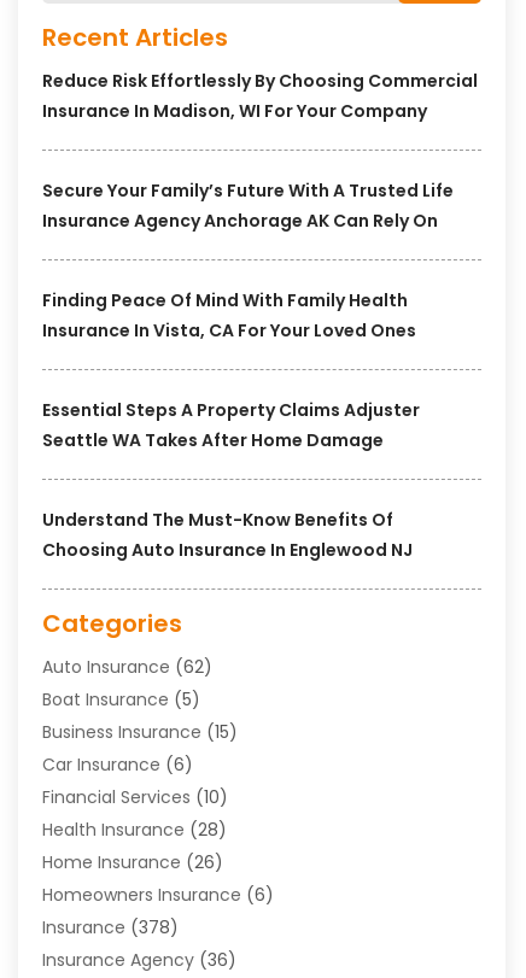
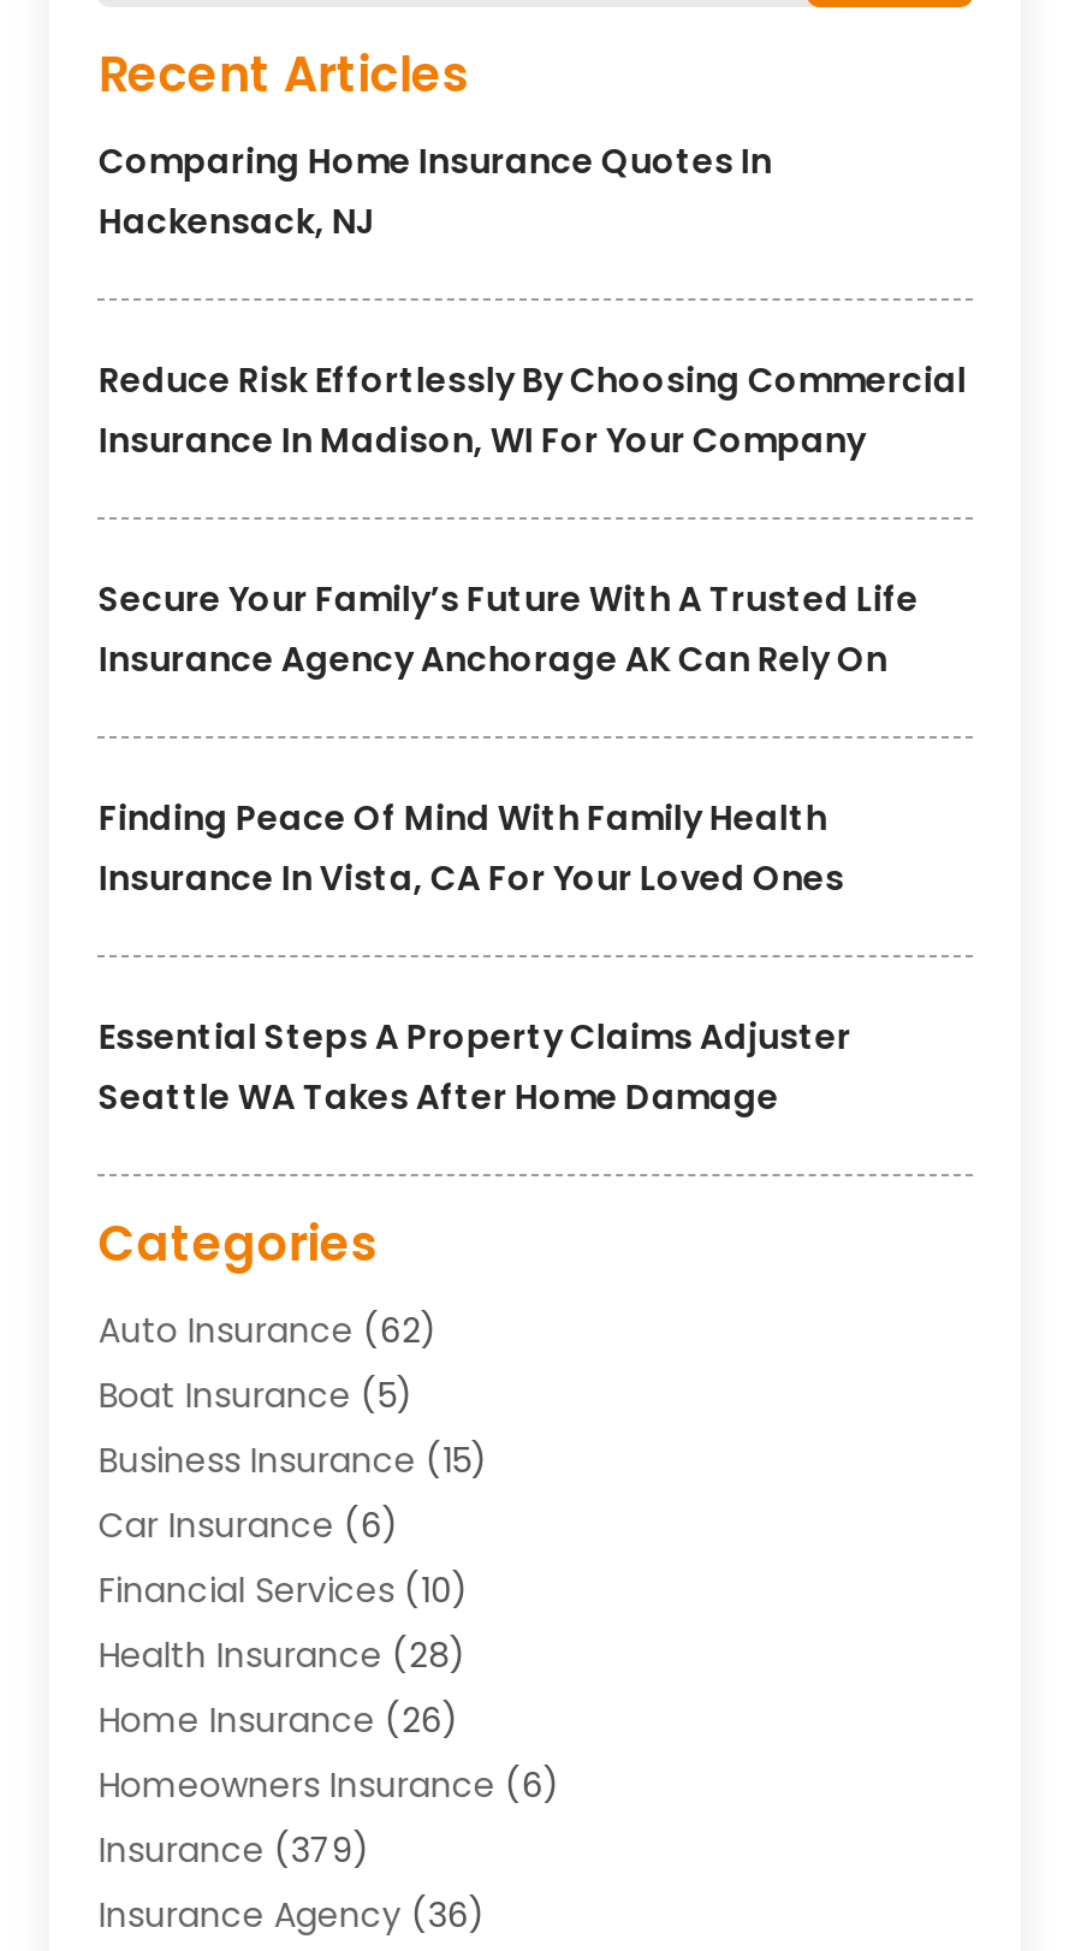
+ Comparing Home Insurance Quotes In
+ Hackensack, NJ

moved down: Reduce Risk Effortlessly By Choosing Commercial | Insurance In Madison, WI For Your Company | Secure Your Family’s Future With A Trusted Life | Insurance Agency Anchorage AK Can Rely On | Finding Peace Of Mind With Family Health | Insurance In Vista, CA For Your Loved Ones | Essential Steps A Property Claims Adjuster | Seattle WA Takes After Home Damage

- Understand The Must-Know Benefits Of
- Choosing Auto Insurance In Englewood NJ

- Insurance (378)
+ Insurance (379)
